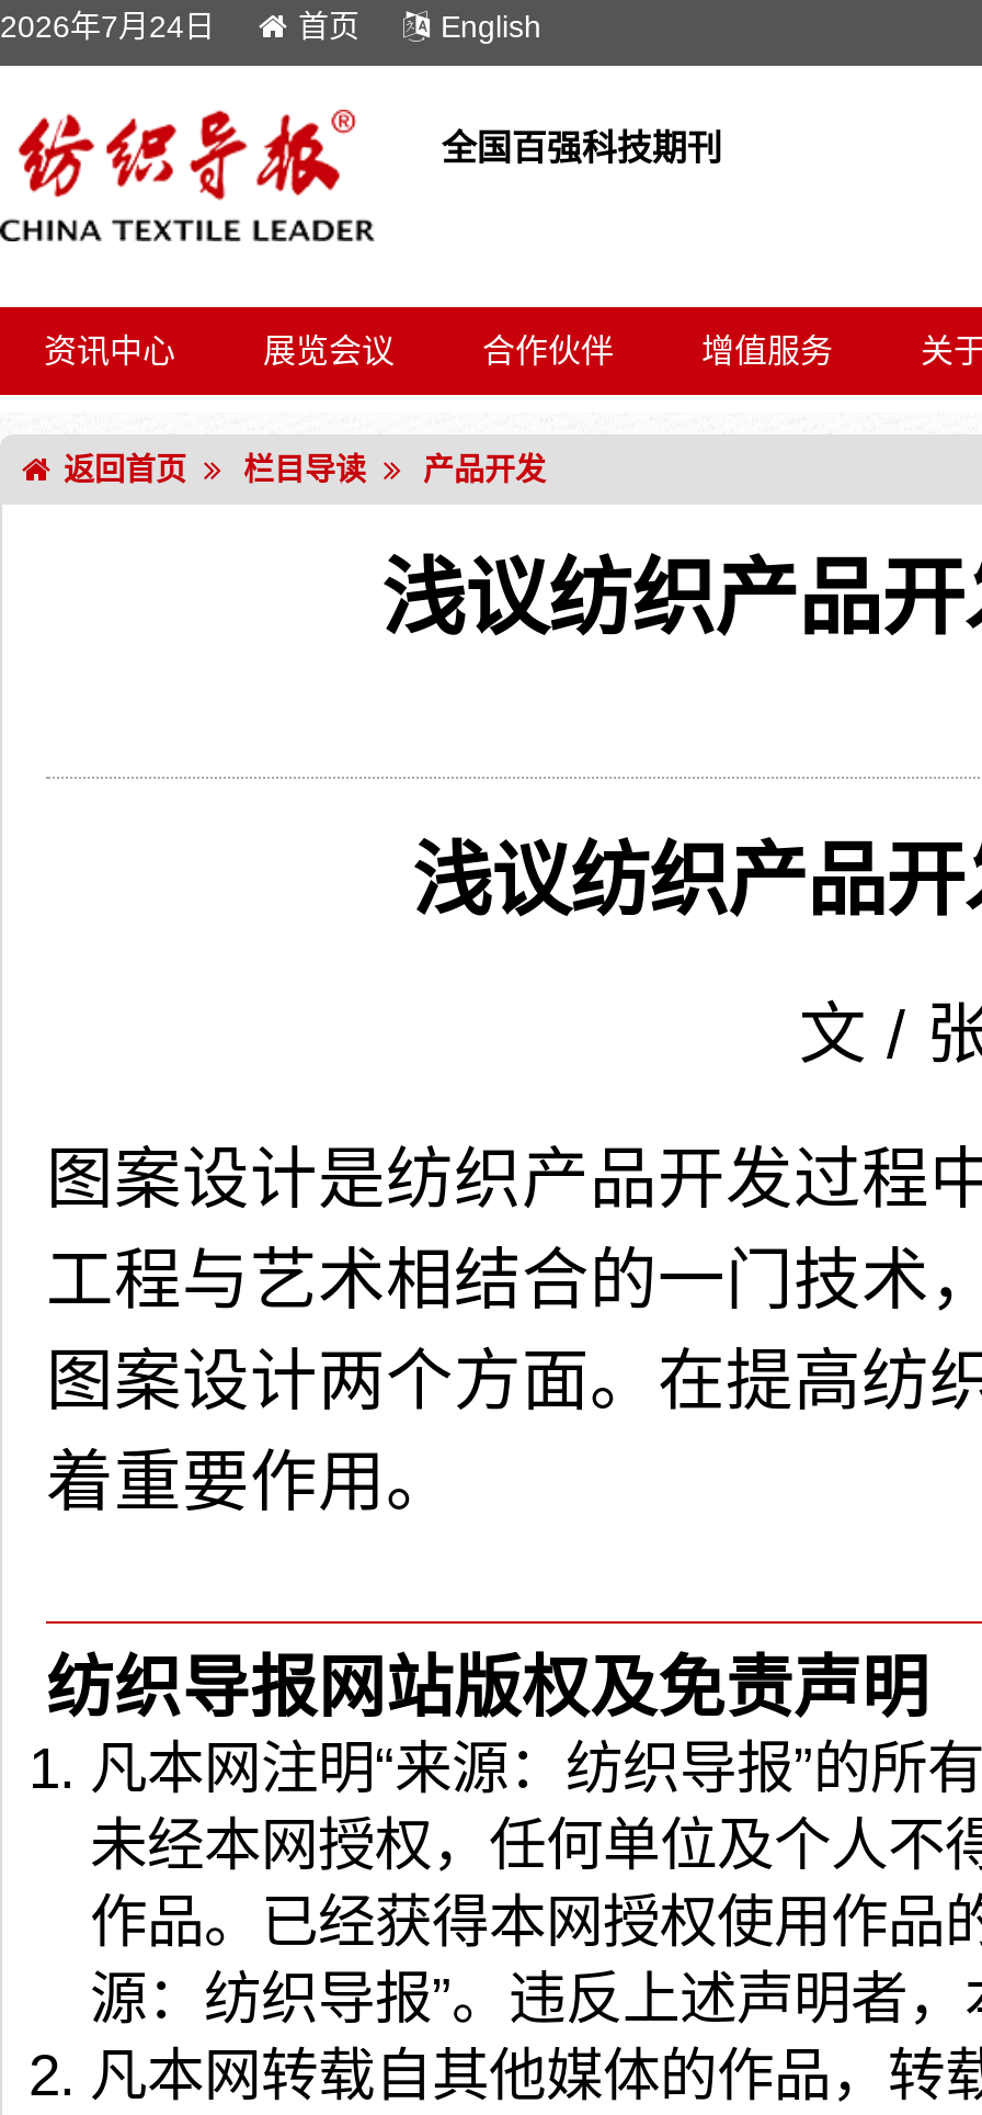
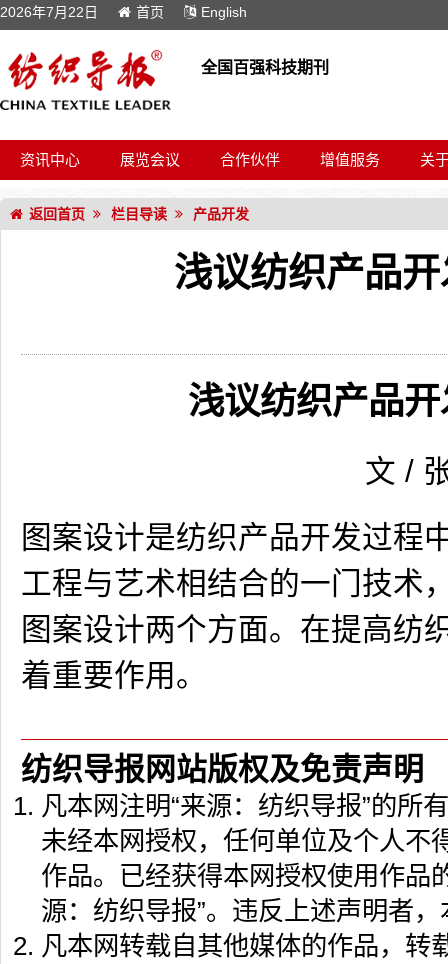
- 2026年7月24日
+ 2026年7月22日
